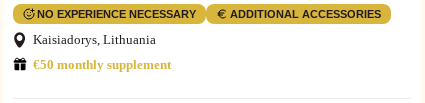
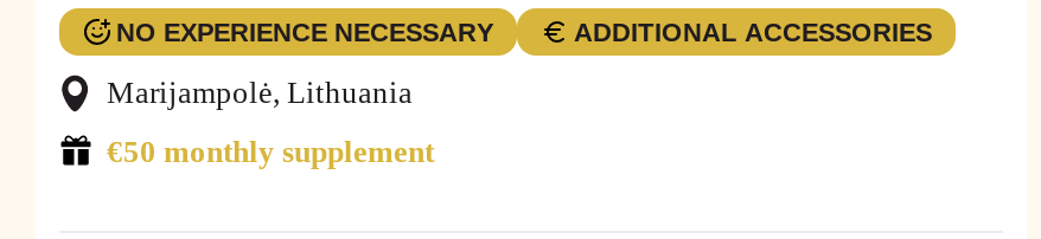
- Kaisiadorys, Lithuania
+ Marijampolė, Lithuania
